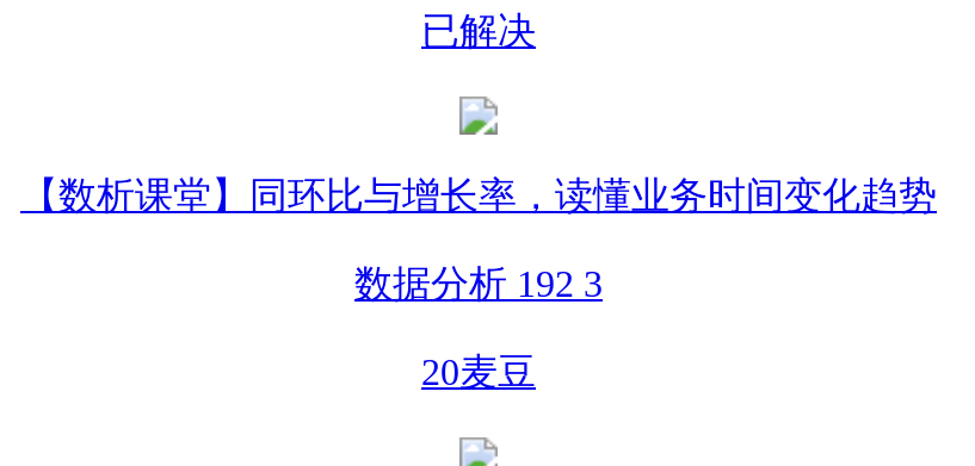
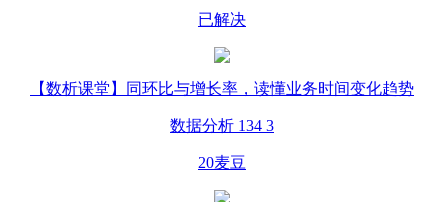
- 数据分析192 3
+ 数据分析134 3
